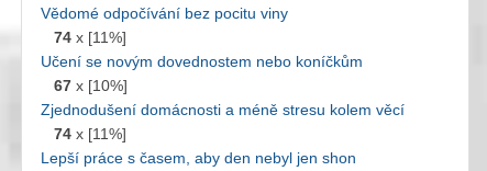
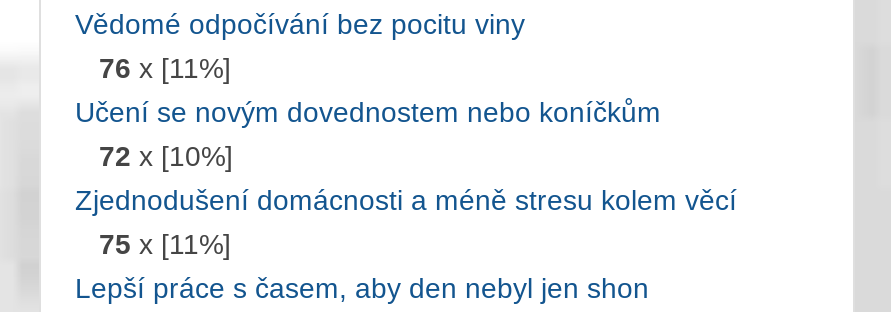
- 74 x [11%]
+ 76 x [11%]

- 67 x [10%]
+ 72 x [10%]

- 74 x [11%]
+ 75 x [11%]
